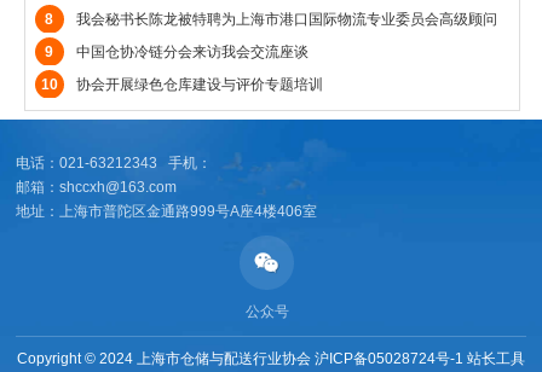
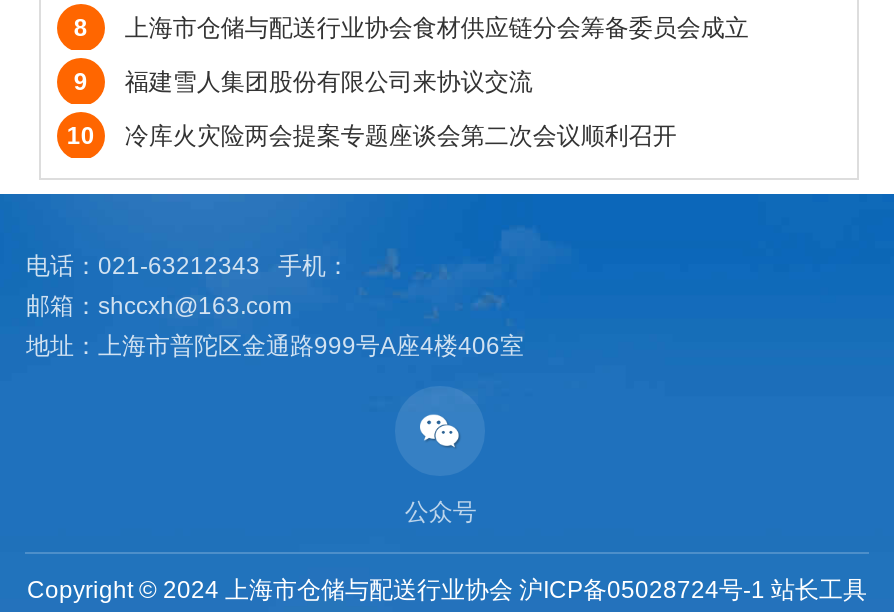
- 我会秘书长陈龙被特聘为上海市港口国际物流专业委员会高级顾问
+ 上海市仓储与配送行业协会食材供应链分会筹备委员会成立

- 中国仓协冷链分会来访我会交流座谈
+ 福建雪人集团股份有限公司来协议交流

- 协会开展绿色仓库建设与评价专题培训
+ 冷库火灾险两会提案专题座谈会第二次会议顺利召开
